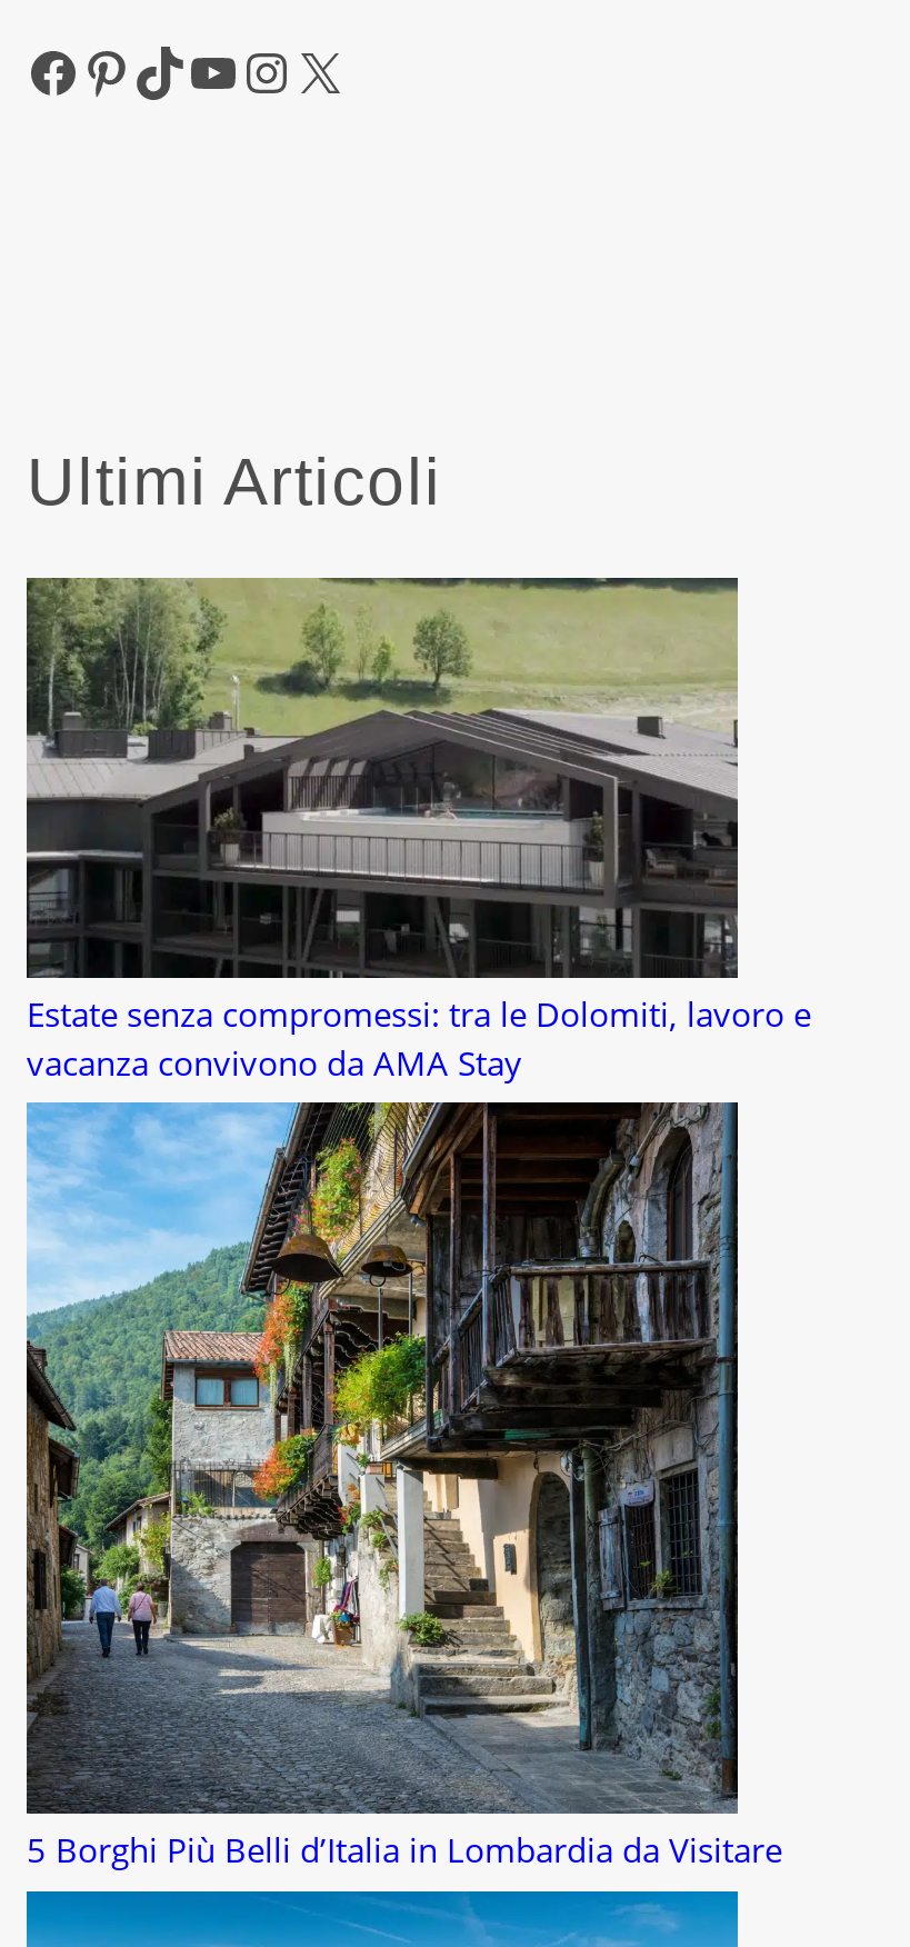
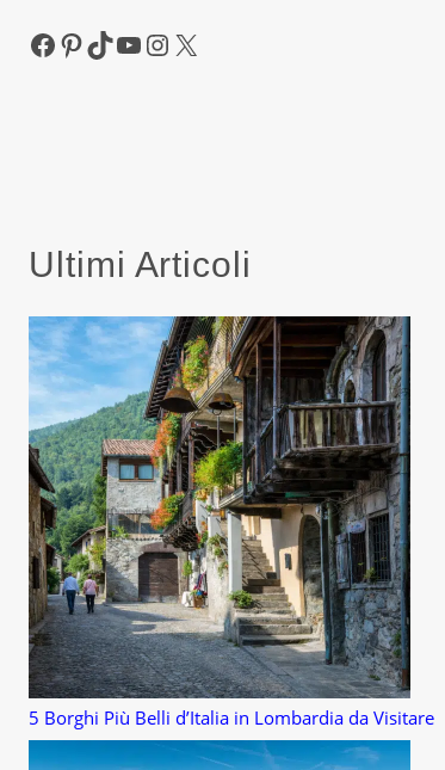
- [image]
- Estate senza compromessi: tra le Dolomiti, lavoro e
- vacanza convivono da AMA Stay
